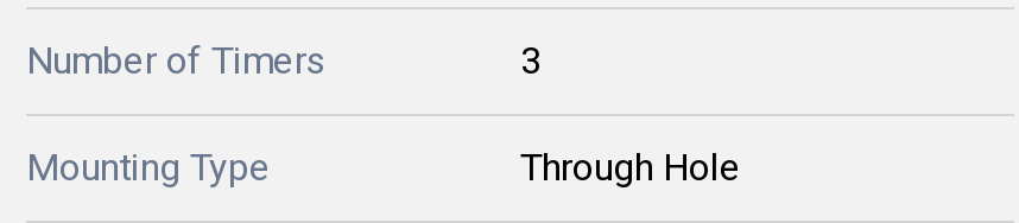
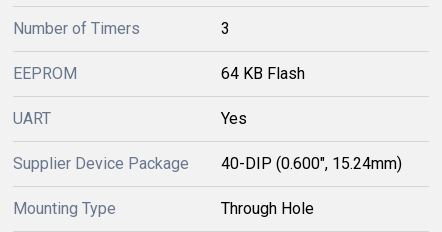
+ EEPROM
+ 64 KB Flash
+ UART
+ Yes
+ Supplier Device Package
+ 40-DIP (0.600", 15.24mm)
